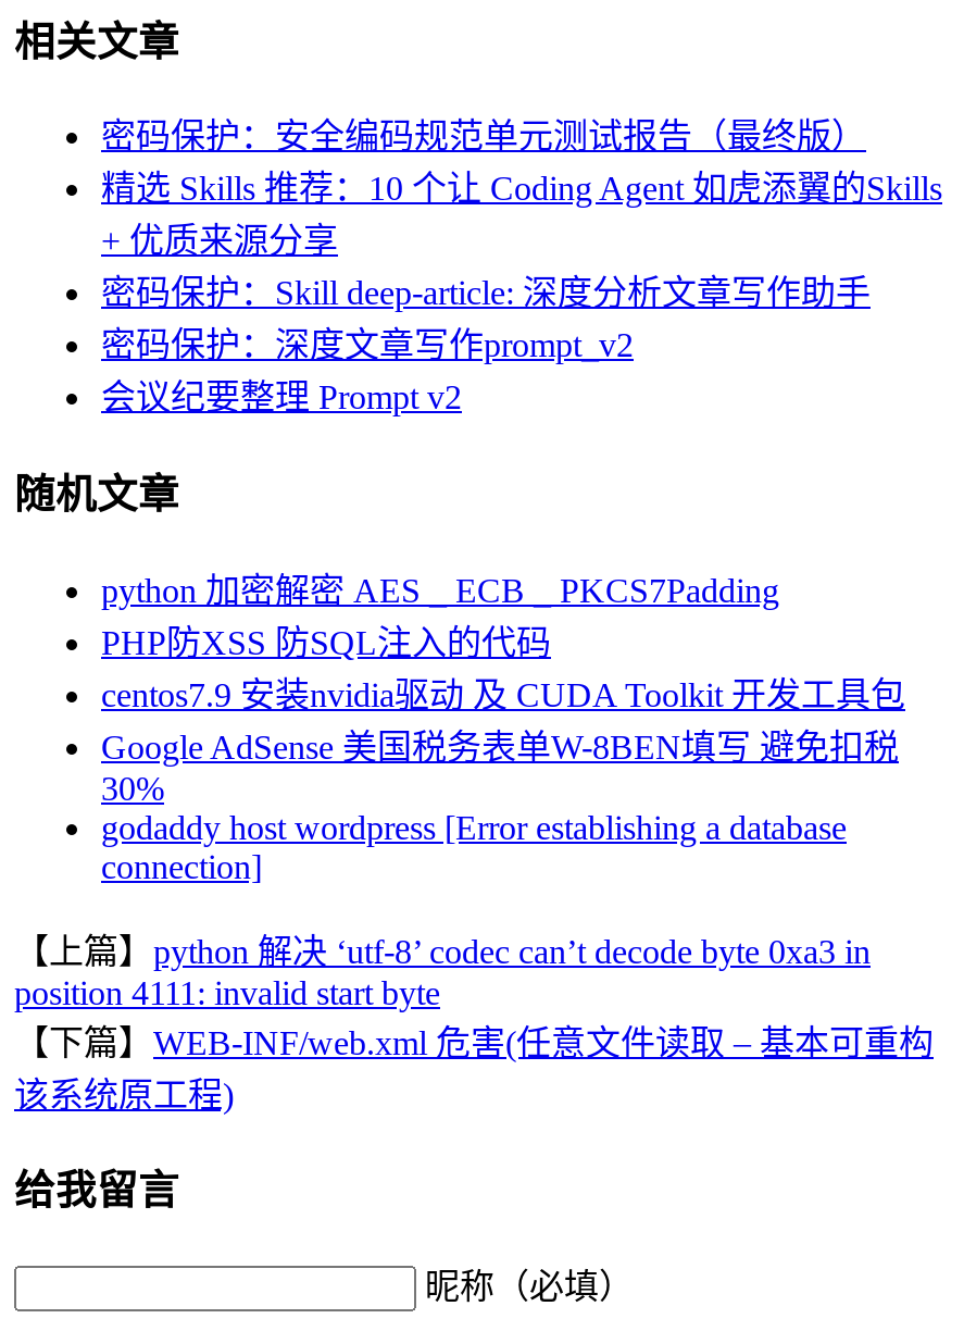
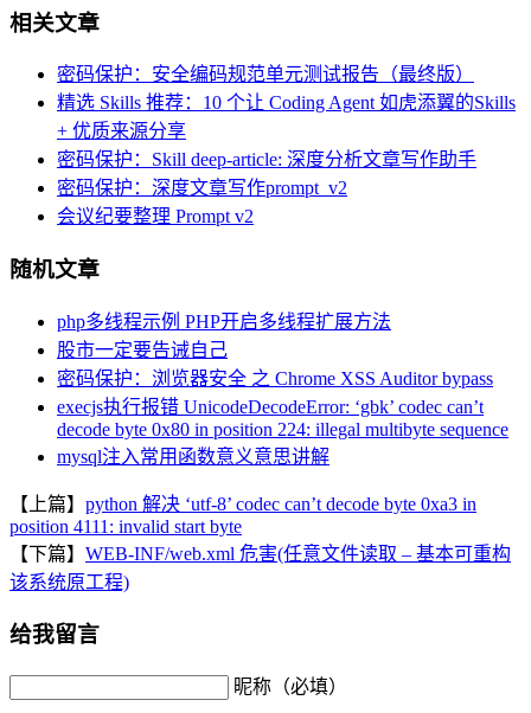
- python 加密解密 AES _ ECB _ PKCS7Padding
- PHP防XSS 防SQL注入的代码
- centos7.9 安装nvidia驱动 及 CUDA Toolkit 开发工具包
- Google AdSense 美国税务表单W-8BEN填写 避免扣税
- 30%
- godaddy host wordpress [Error establishing a database
- connection]
+ php多线程示例 PHP开启多线程扩展方法
+ 股市一定要告诫自己
+ 密码保护：浏览器安全 之 Chrome XSS Auditor bypass
+ execjs执行报错 UnicodeDecodeError: ‘gbk’ codec can’t
+ decode byte 0x80 in position 224: illegal multibyte sequence
+ mysql注入常用函数意义意思讲解
